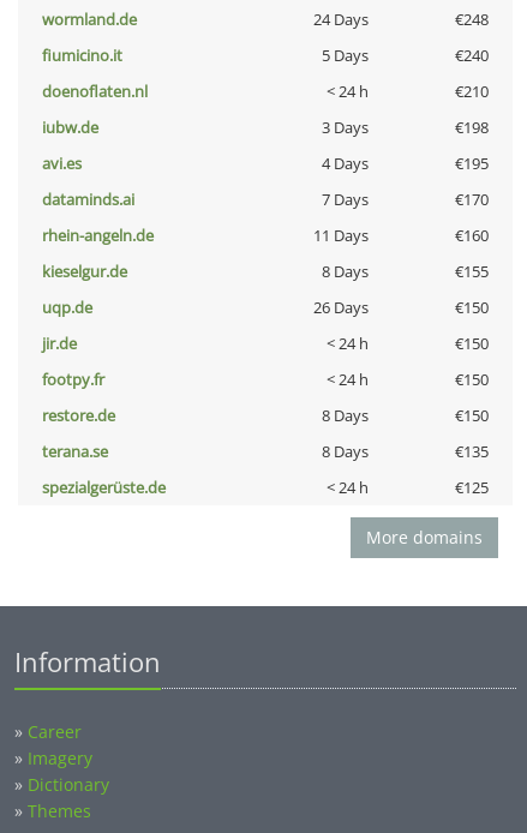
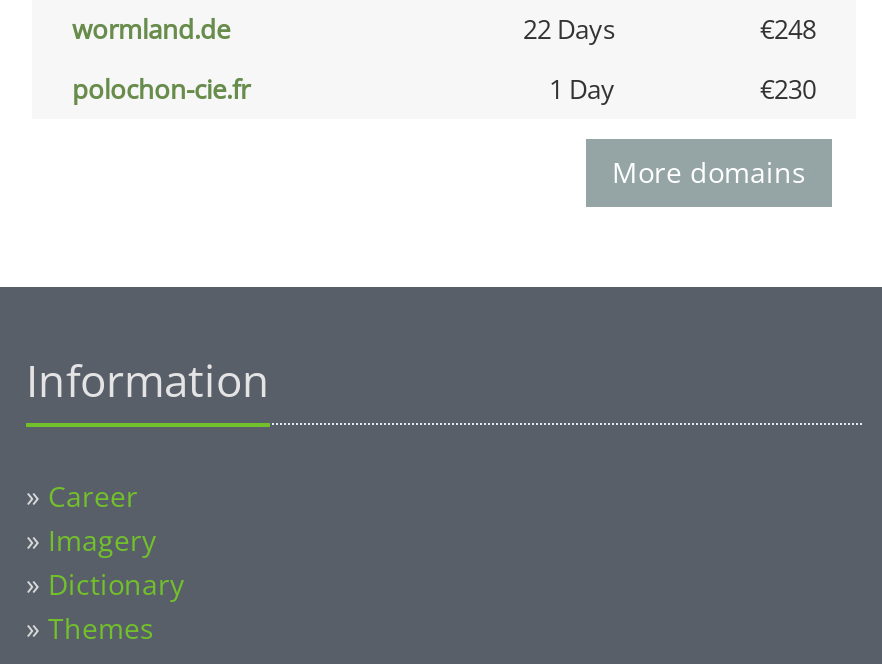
- 24 Days
+ 22 Days

- fiumicino.it
- 5 Days
- €240
- doenoflaten.nl
- < 24 h
- €210
- iubw.de
- 3 Days
- €198
- avi.es
- 4 Days
- €195
- dataminds.ai
- 7 Days
- €170
- rhein-angeln.de
- 11 Days
- €160
- kieselgur.de
- 8 Days
- €155
- uqp.de
- 26 Days
- €150
- jir.de
- < 24 h
- €150
- footpy.fr
- < 24 h
- €150
- restore.de
- 8 Days
- €150
- terana.se
- 8 Days
- €135
- spezialgerüste.de
- < 24 h
- €125
+ polochon-cie.fr
+ 1 Day
+ €230
